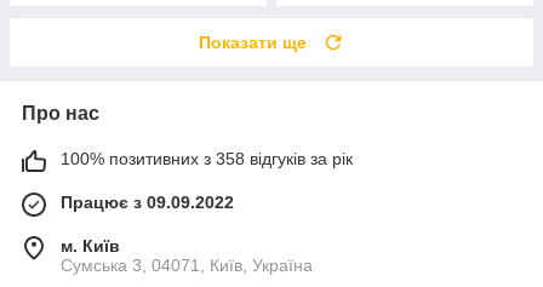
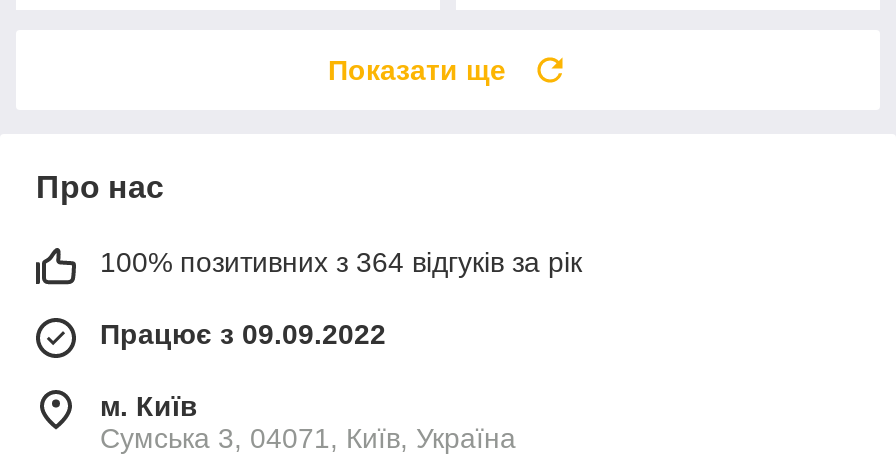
- 100% позитивних з 358 відгуків за рік
+ 100% позитивних з 364 відгуків за рік
